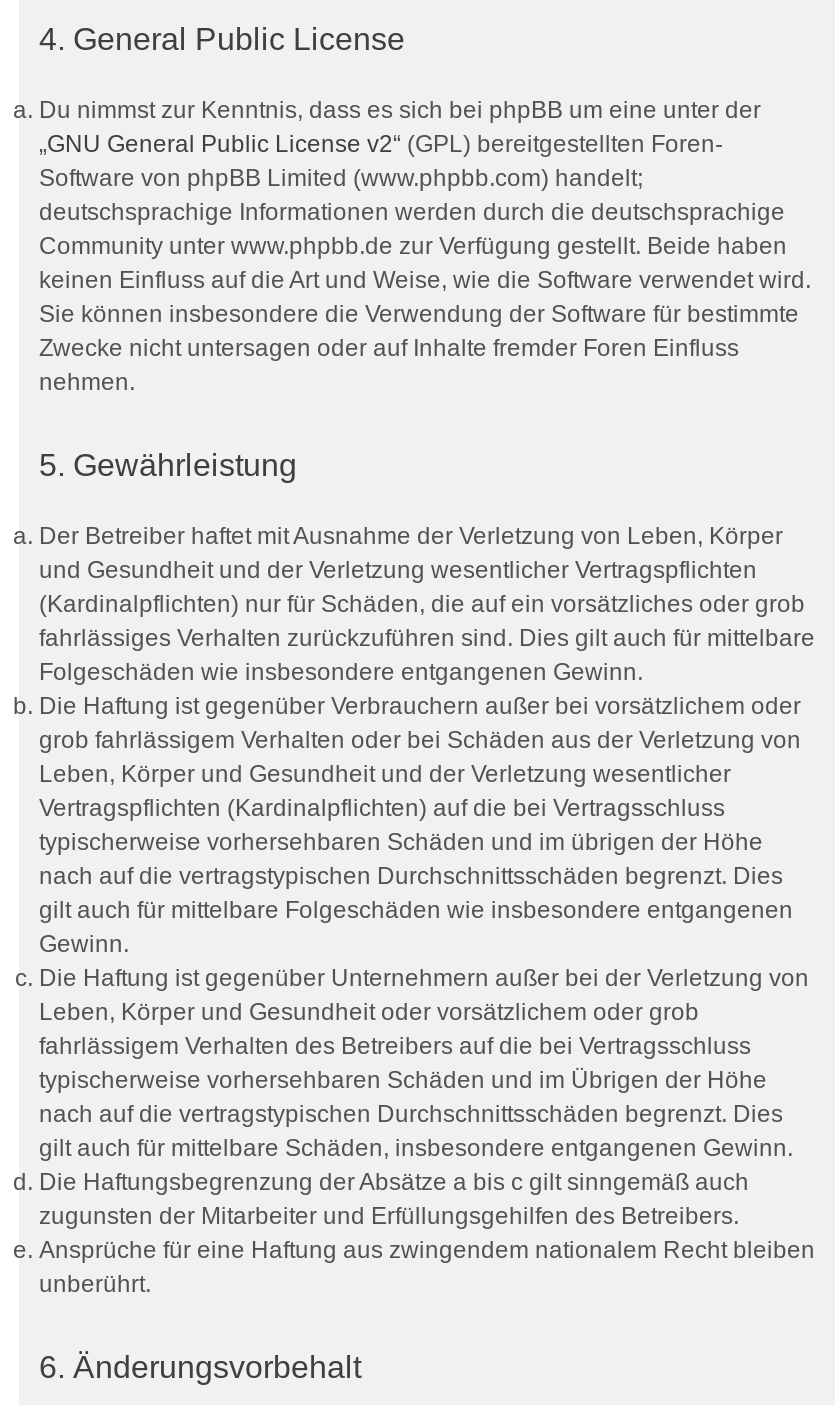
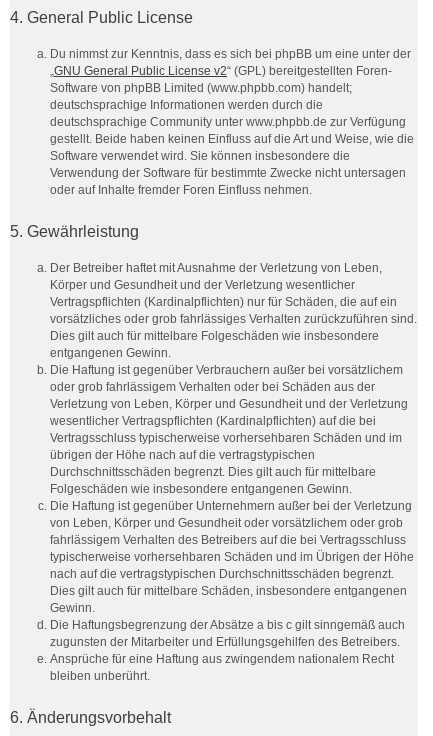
- Der Betreiber haftet mit Ausnahme der Verletzung von Leben, Körper
- und Gesundheit und der Verletzung wesentlicher Vertragspflichten
- (Kardinalpflichten) nur für Schäden, die auf ein vorsätzliches oder grob
- fahrlässiges Verhalten zurückzuführen sind. Dies gilt auch für mittelbare
+ Der Betreiber haftet mit Ausnahme der Verletzung von Leben,
+ Körper und Gesundheit und der Verletzung wesentlicher
+ Vertragspflichten (Kardinalpflichten) nur für Schäden, die auf ein
+ vorsätzliches oder grob fahrlässiges Verhalten zurückzuführen sind.
+ Dies gilt auch für mittelbare Folgeschäden wie insbesondere
+ entgangenen Gewinn.
+ Die Haftung ist gegenüber Verbrauchern außer bei vorsätzlichem
+ oder grob fahrlässigem Verhalten oder bei Schäden aus der
+ Verletzung von Leben, Körper und Gesundheit und der Verletzung
+ wesentlicher Vertragspflichten (Kardinalpflichten) auf die bei
+ Vertragsschluss typischerweise vorhersehbaren Schäden und im
+ übrigen der Höhe nach auf die vertragstypischen
+ Durchschnittsschäden begrenzt. Dies gilt auch für mittelbare

moved down: Folgeschäden wie insbesondere entgangenen Gewinn.

- Die Haftung ist gegenüber Verbrauchern außer bei vorsätzlichem oder
- grob fahrlässigem Verhalten oder bei Schäden aus der Verletzung von
- Leben, Körper und Gesundheit und der Verletzung wesentlicher
- Vertragspflichten (Kardinalpflichten) auf die bei Vertragsschluss
- typischerweise vorhersehbaren Schäden und im übrigen der Höhe
- nach auf die vertragstypischen Durchschnittsschäden begrenzt. Dies
- gilt auch für mittelbare Folgeschäden wie insbesondere entgangenen
- Gewinn.
- Die Haftung ist gegenüber Unternehmern außer bei der Verletzung von
- Leben, Körper und Gesundheit oder vorsätzlichem oder grob
+ Die Haftung ist gegenüber Unternehmern außer bei der Verletzung
+ von Leben, Körper und Gesundheit oder vorsätzlichem oder grob
